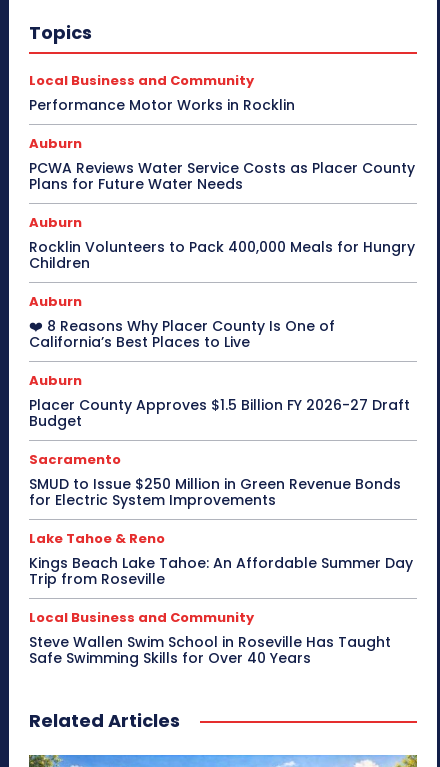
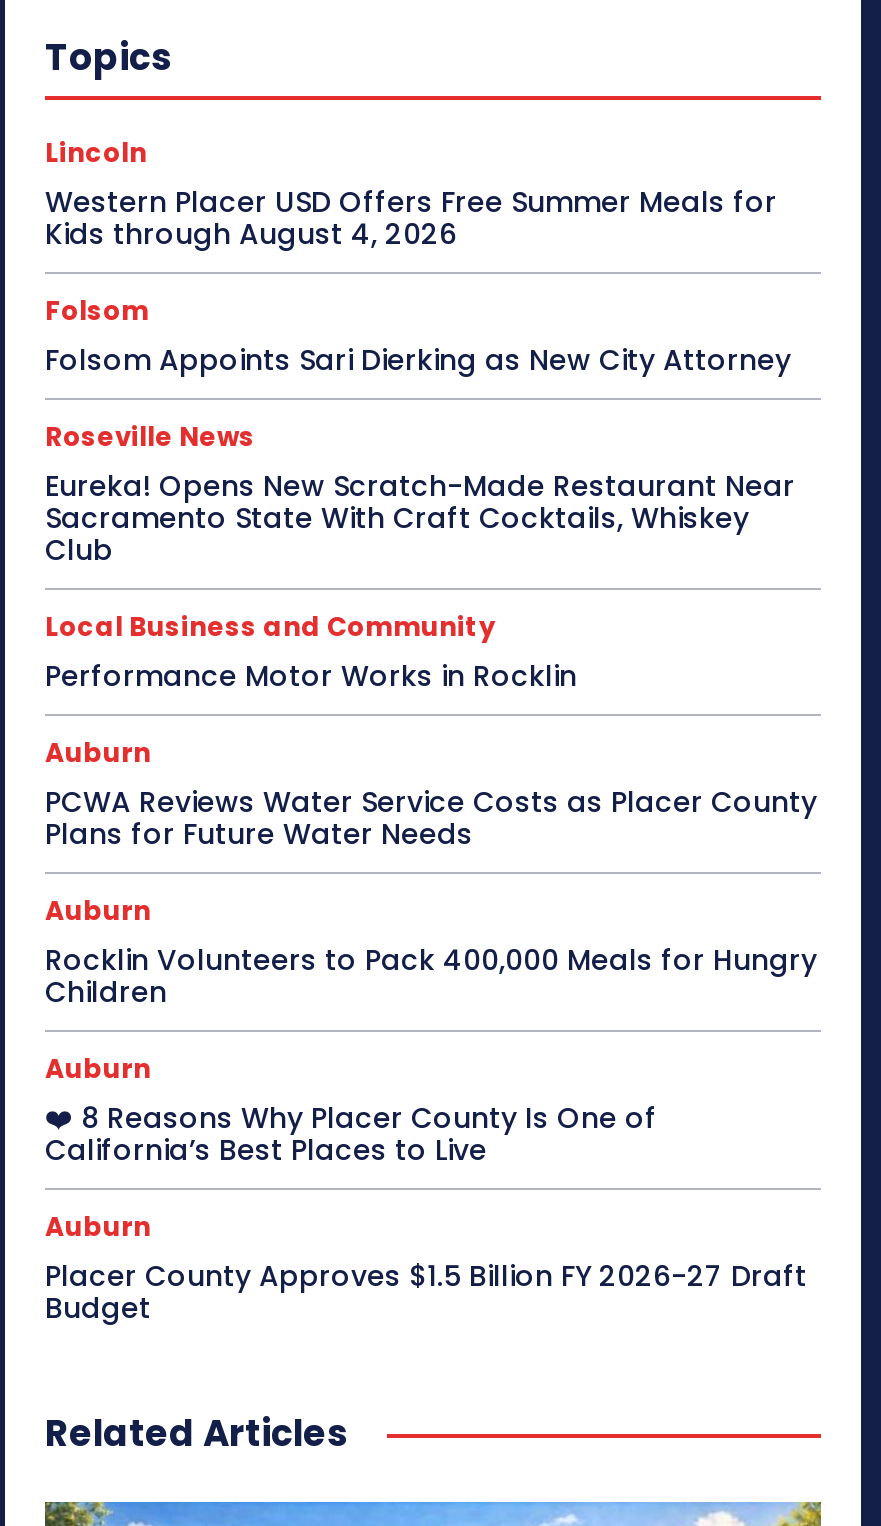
+ Lincoln
+ Western Placer USD Offers Free Summer Meals for
+ Kids through August 4, 2026
+ Folsom
+ Folsom Appoints Sari Dierking as New City Attorney
+ Roseville News
+ Eureka! Opens New Scratch-Made Restaurant Near
+ Sacramento State With Craft Cocktails, Whiskey
+ Club

moved down: Local Business and Community | Performance Motor Works in Rocklin | Auburn | ... | Placer County Approves $1.5 Billion FY 2026-27 Draft | Budget

- Sacramento
- SMUD to Issue $250 Million in Green Revenue Bonds
- for Electric System Improvements
- Lake Tahoe & Reno
- Kings Beach Lake Tahoe: An Affordable Summer Day
- Trip from Roseville
- Local Business and Community
- Steve Wallen Swim School in Roseville Has Taught
- Safe Swimming Skills for Over 40 Years
